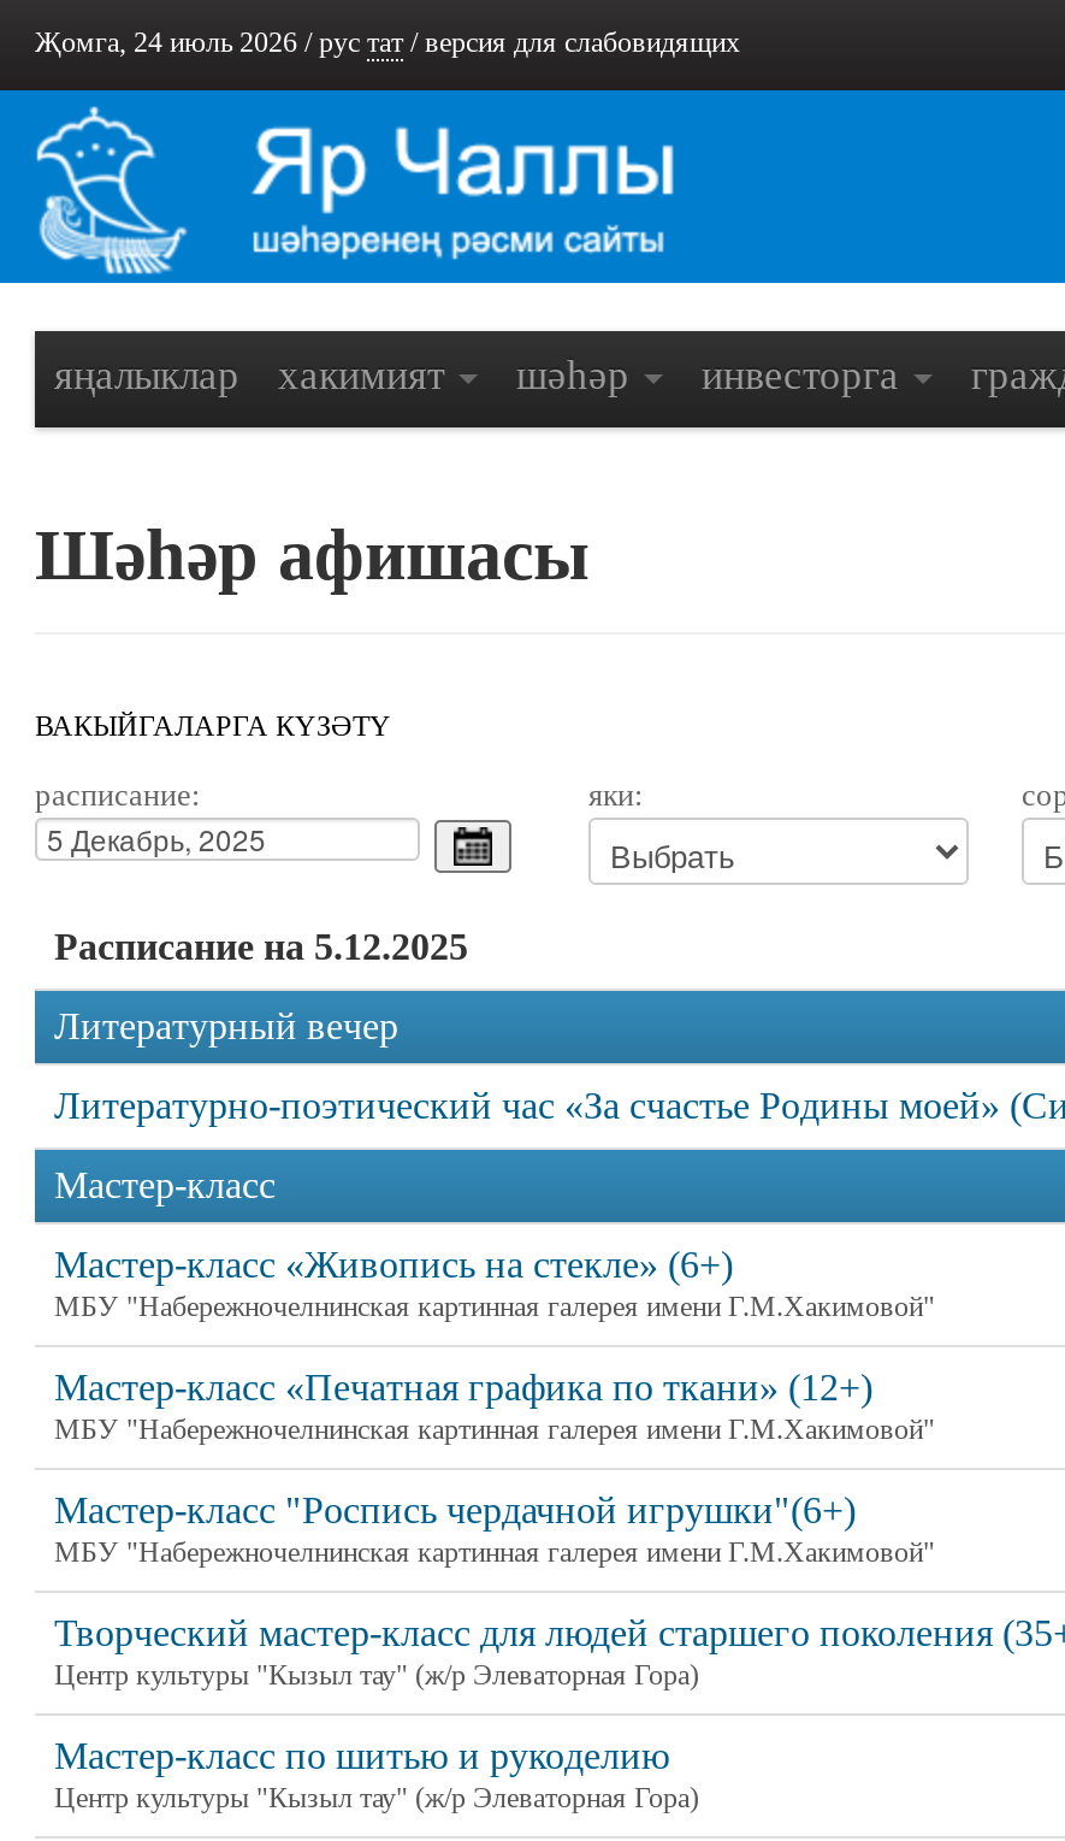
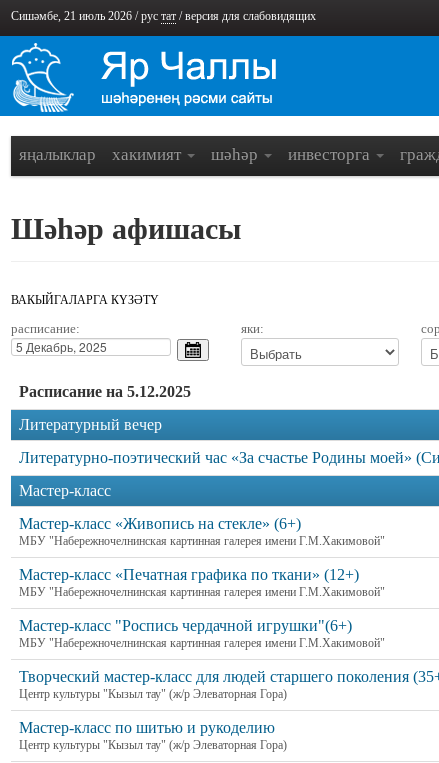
- Җомга, 24 июль 2026 / рус тат / версия для слабовидящих
+ Сишәмбе, 21 июль 2026 / рус тат / версия для слабовидящих
